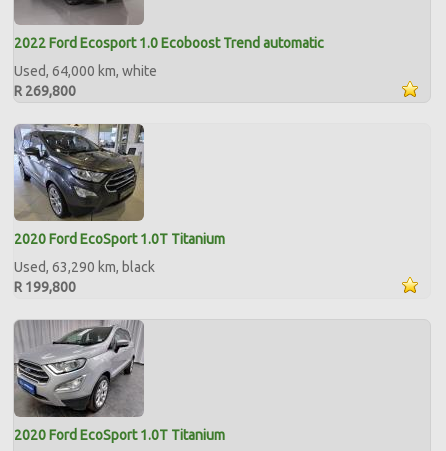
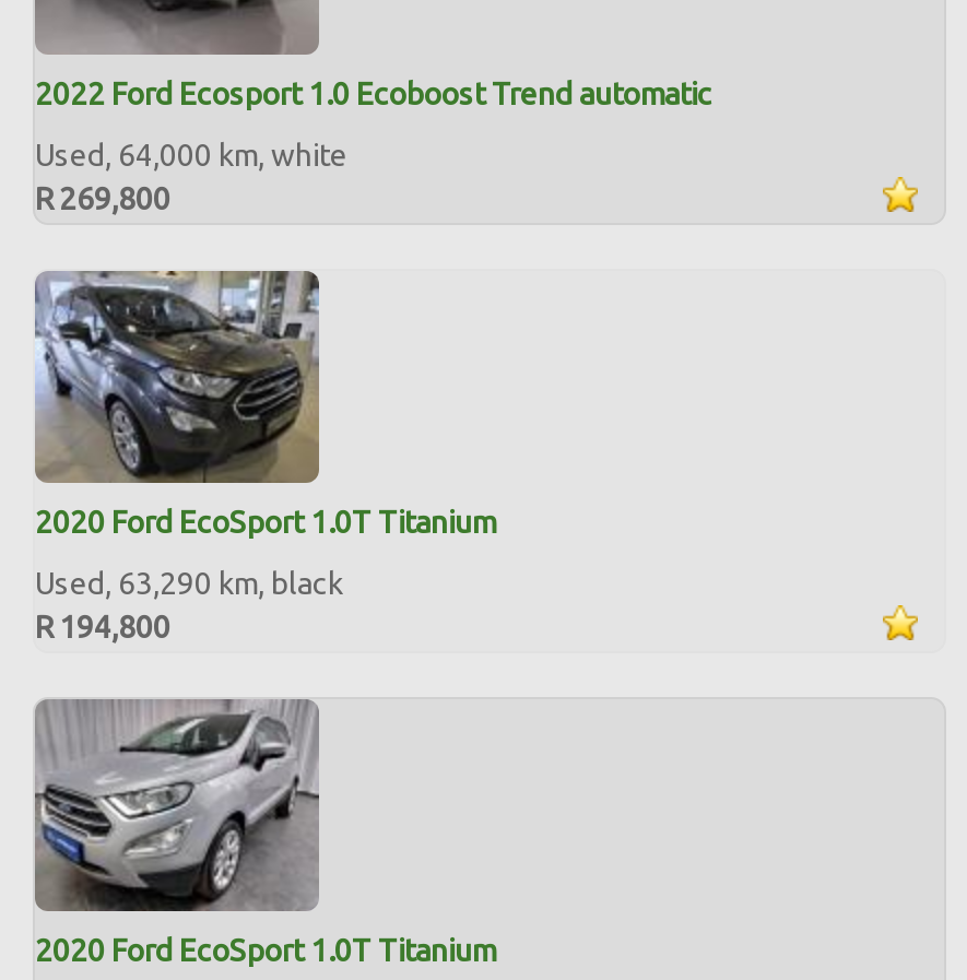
- R 199,800
+ R 194,800
